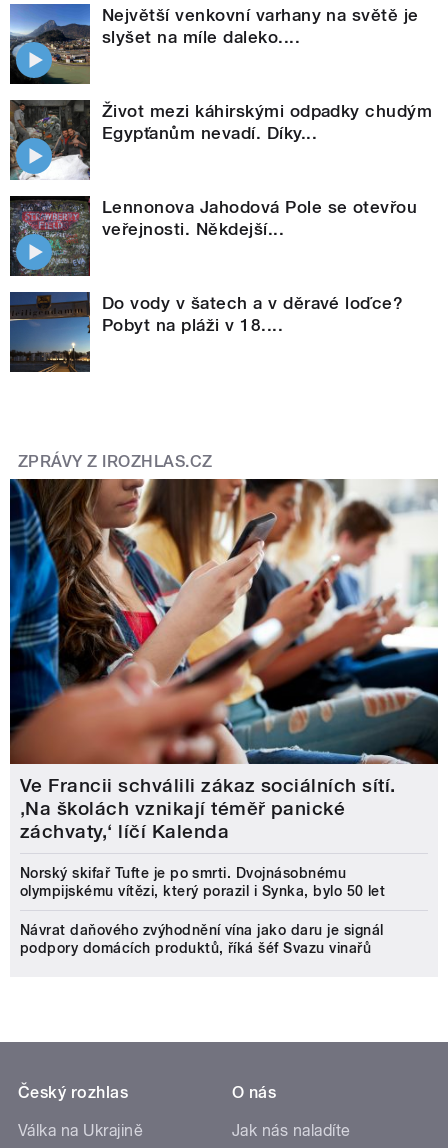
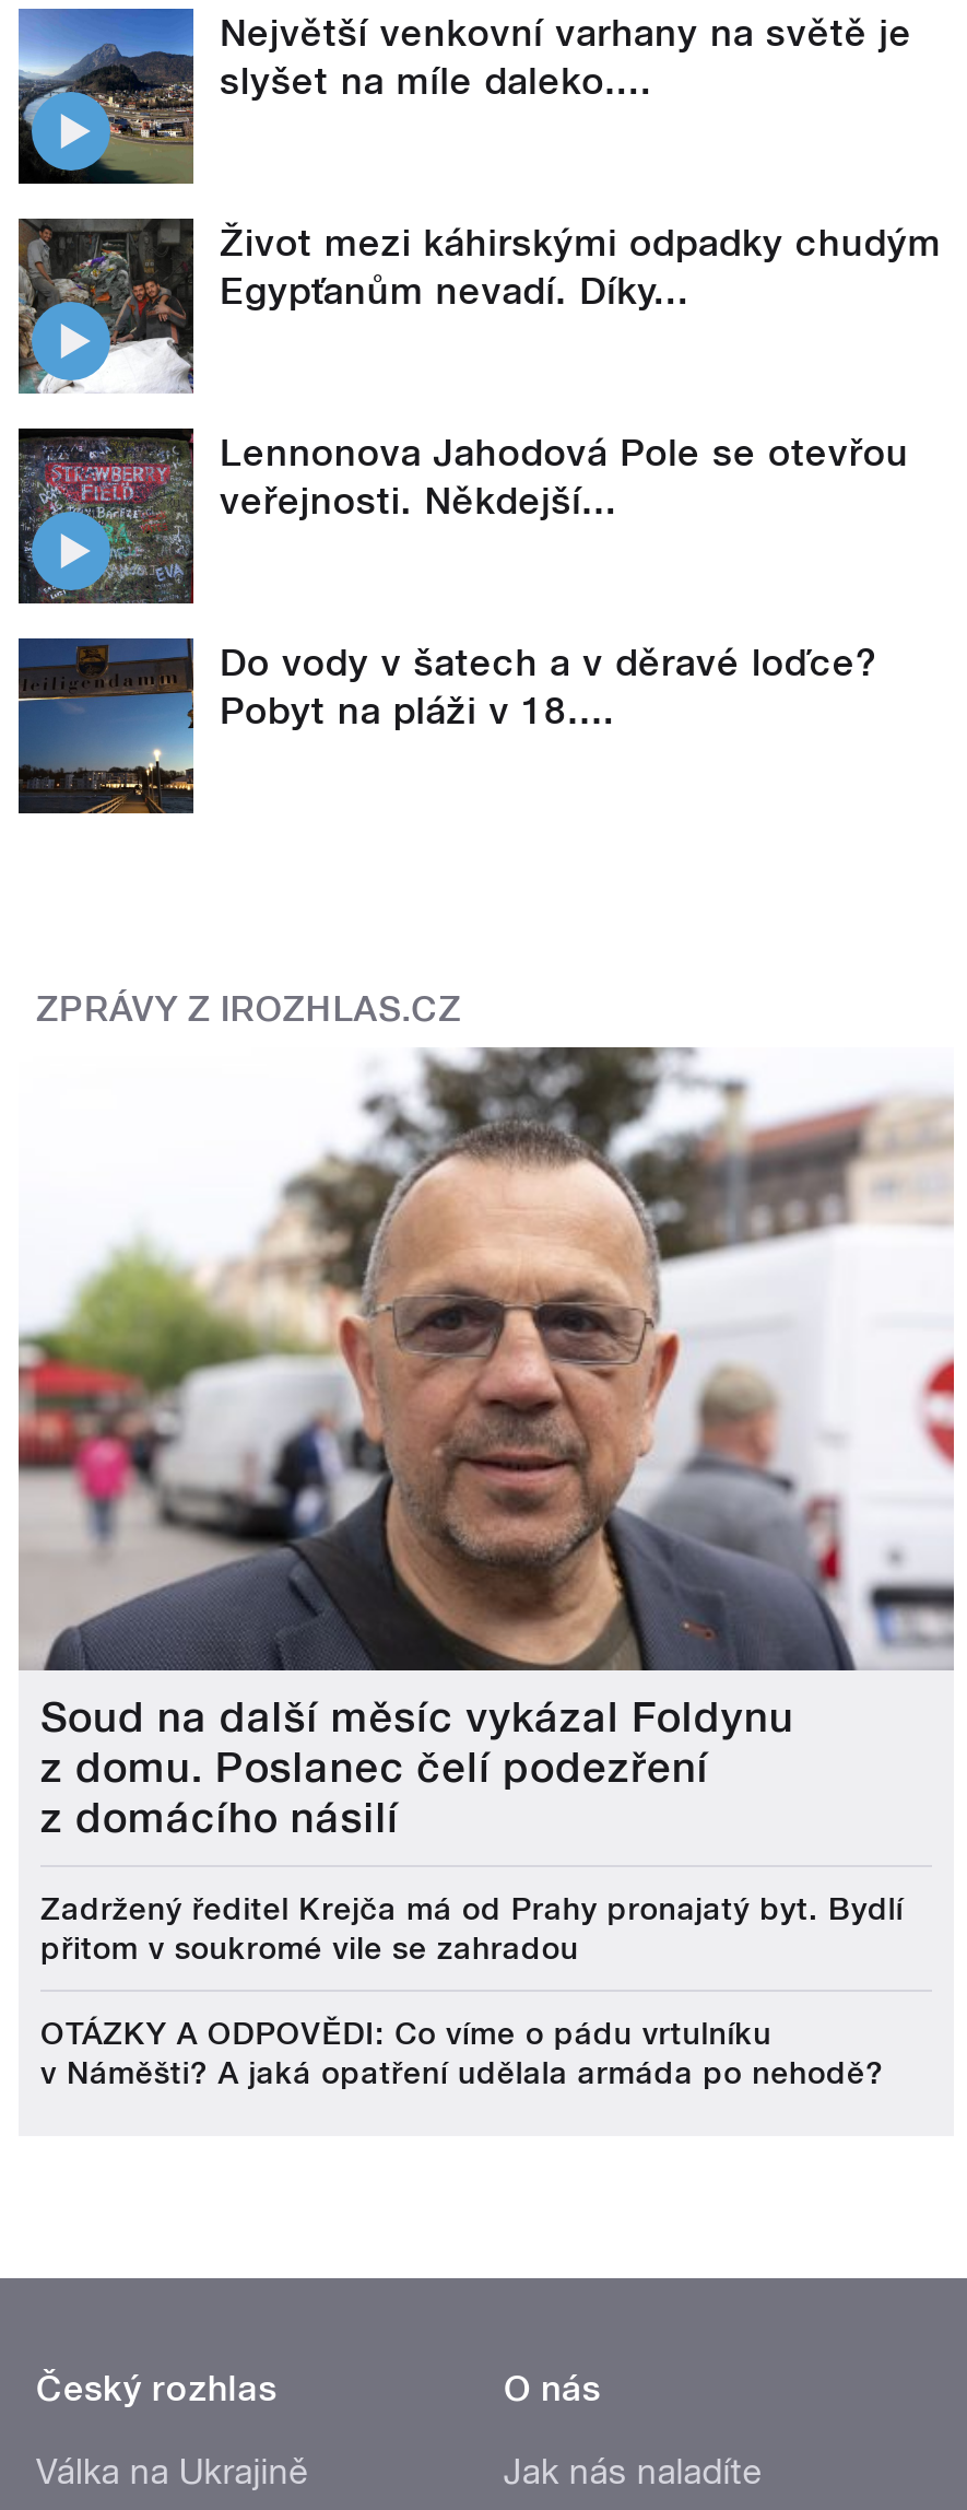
- [image]
- Ve Francii schválili zákaz sociálních sítí.
- ‚Na školách vznikají téměř panické
- záchvaty,‘ líčí Kalenda
+ [image]
+ Soud na další měsíc vykázal Foldynu
+ z domu. Poslanec čelí podezření
+ z domácího násilí

- Norský skifař Tufte je po smrti. Dvojnásobnému
- olympijskému vítězi, který porazil i Synka, bylo 50 let
+ Zadržený ředitel Krejča má od Prahy pronajatý byt. Bydlí
+ přitom v soukromé vile se zahradou

- Návrat daňového zvýhodnění vína jako daru je signál
- podpory domácích produktů, říká šéf Svazu vinařů
+ OTÁZKY A ODPOVĚDI: Co víme o pádu vrtulníku
+ v Náměšti? A jaká opatření udělala armáda po nehodě?
